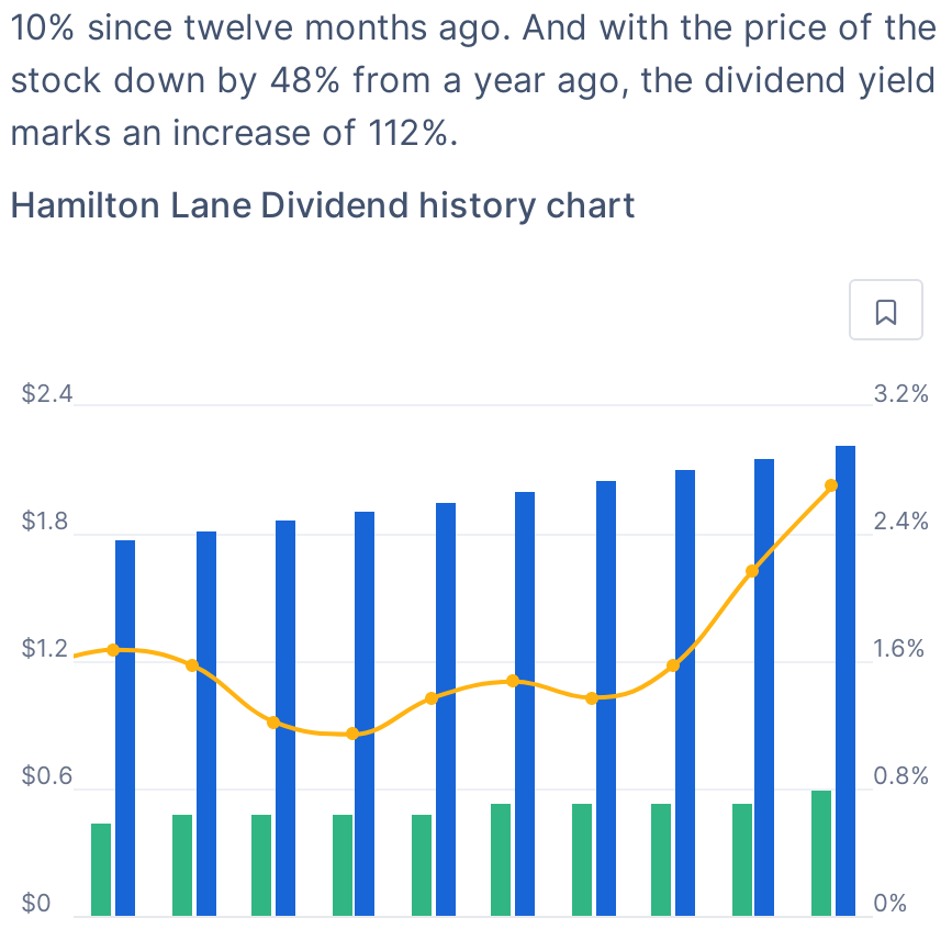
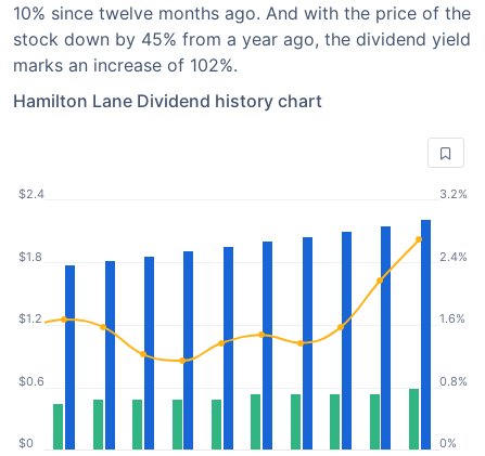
- stock down by 48% from a year ago, the dividend yield
+ stock down by 45% from a year ago, the dividend yield

- marks an increase of 112%.
+ marks an increase of 102%.
